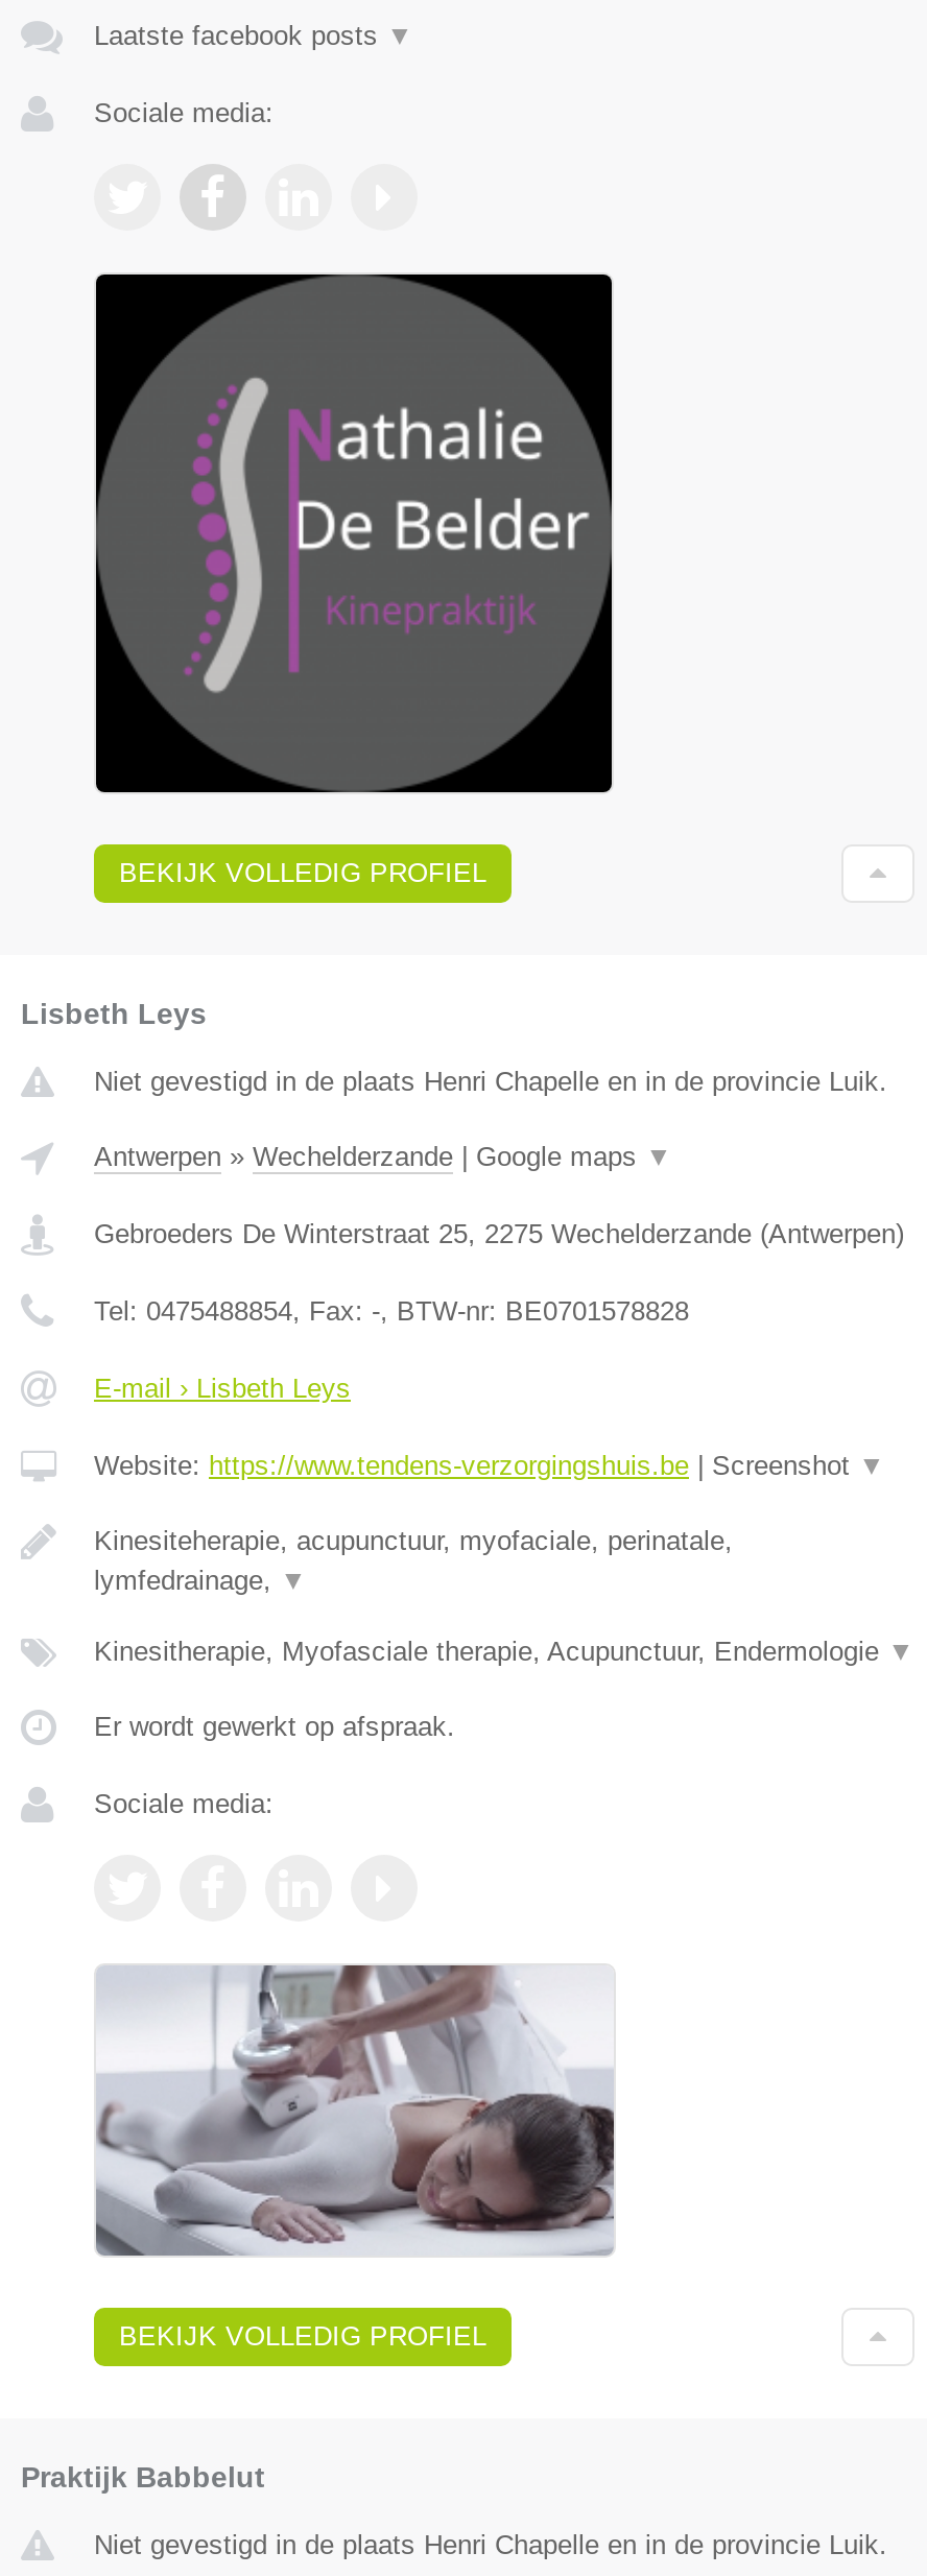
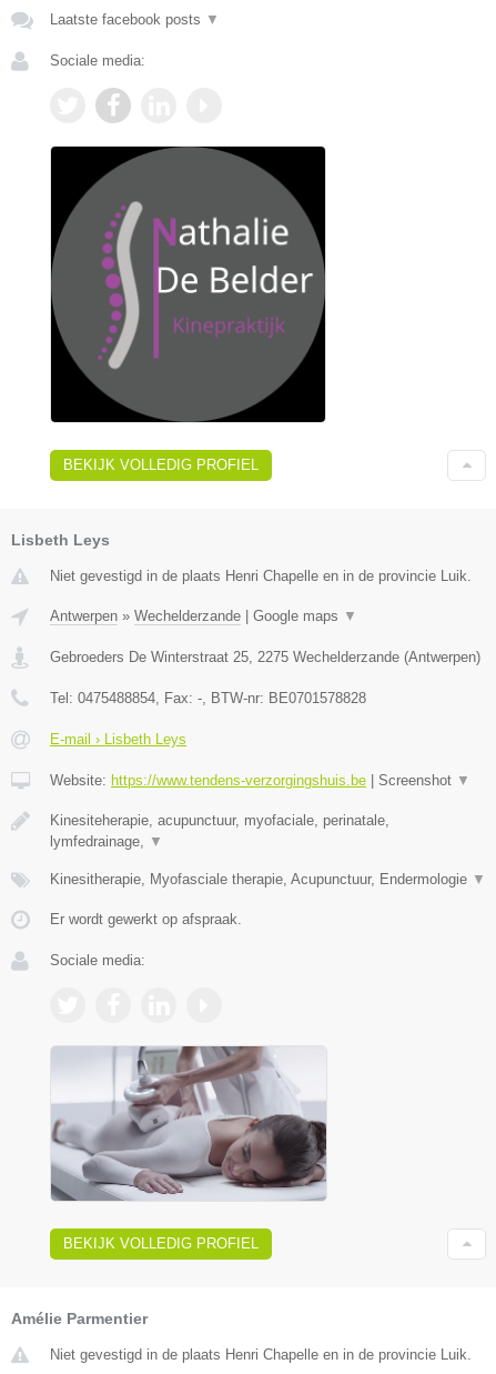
- Praktijk Babbelut
+ Amélie Parmentier
